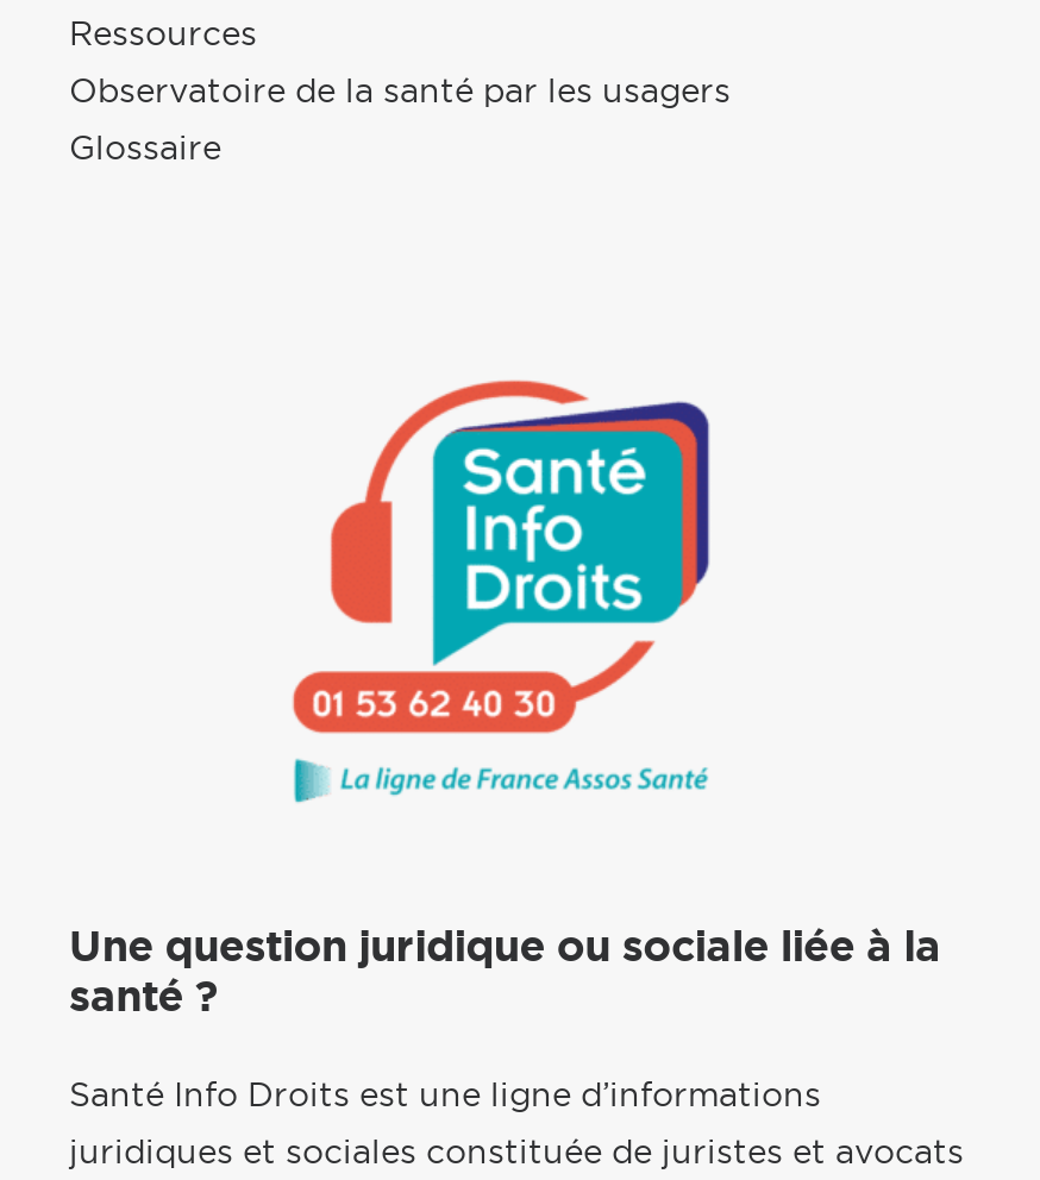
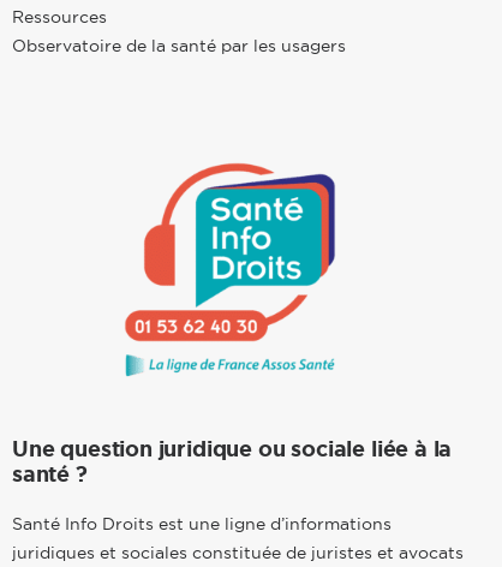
- Glossaire
